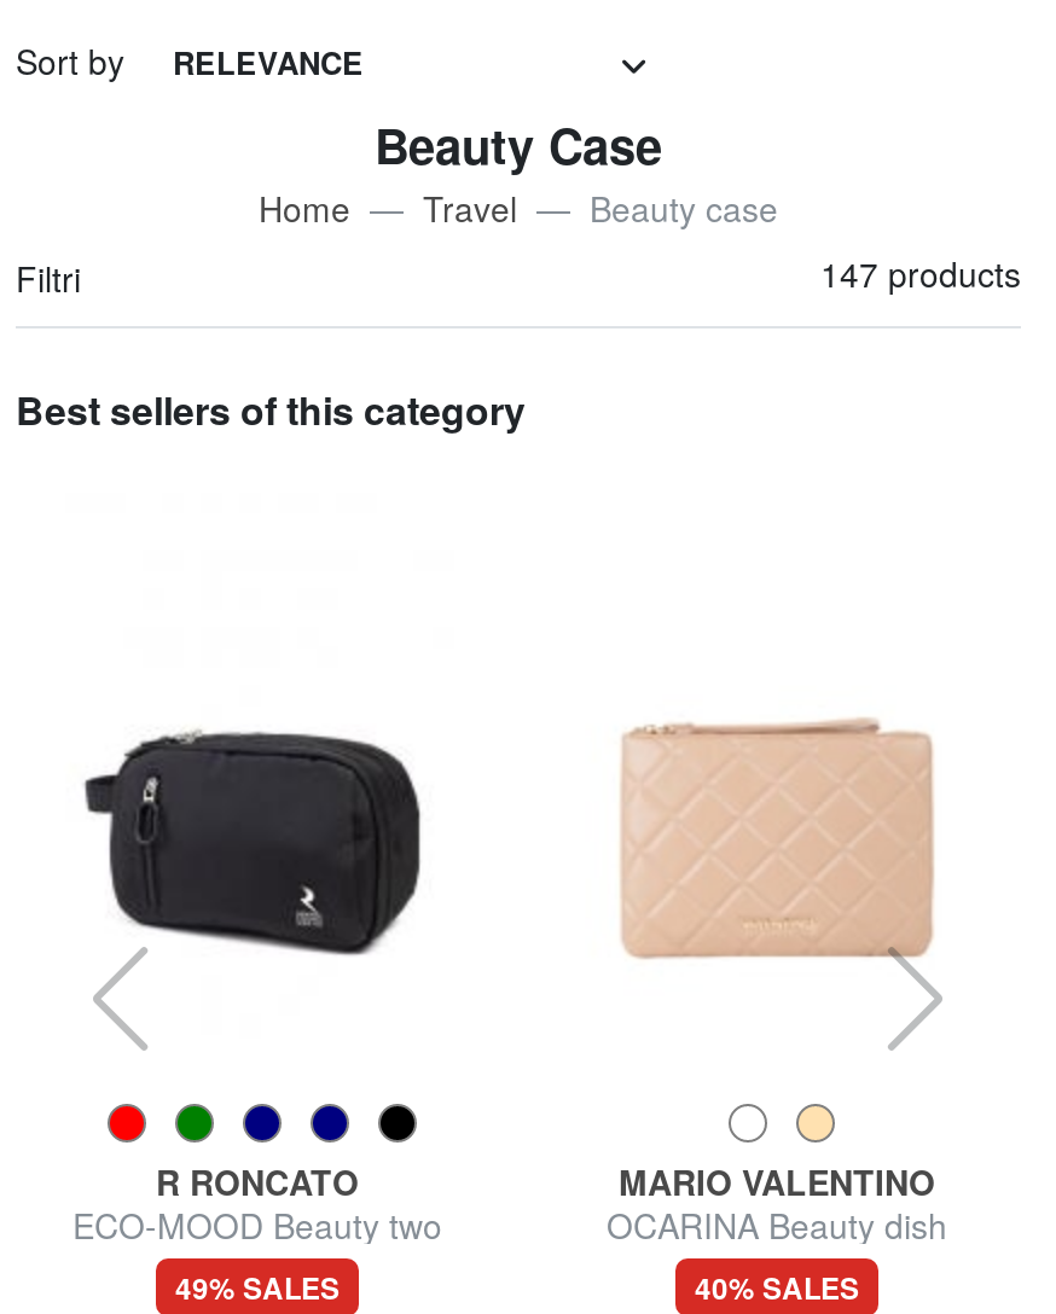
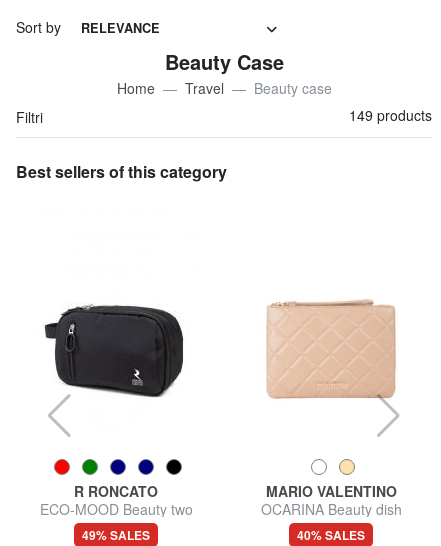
- 147 products
+ 149 products
